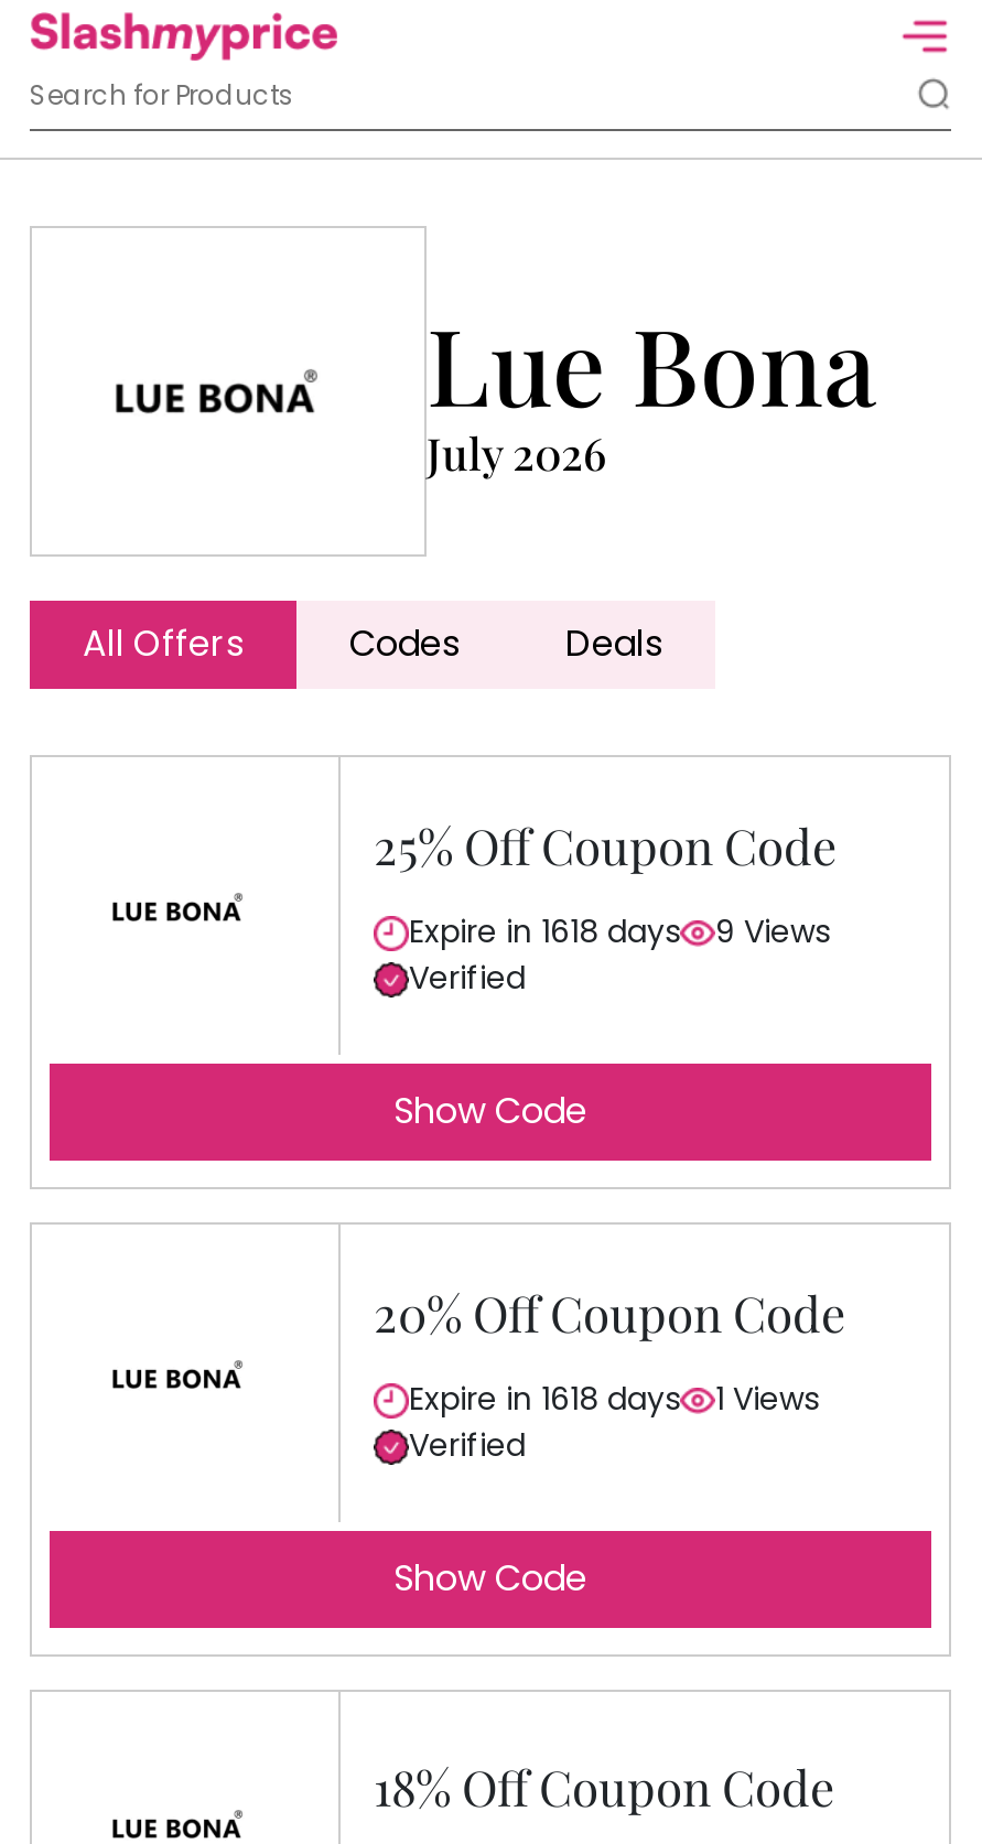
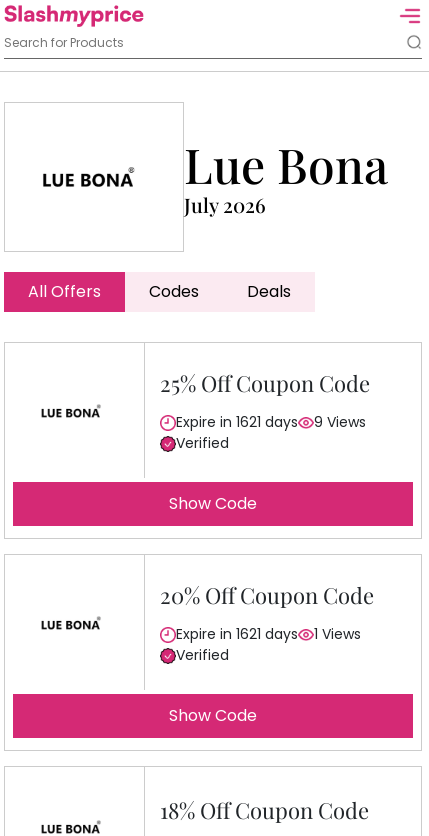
- Expire in 1618 days
+ Expire in 1621 days

- Expire in 1618 days
+ Expire in 1621 days
